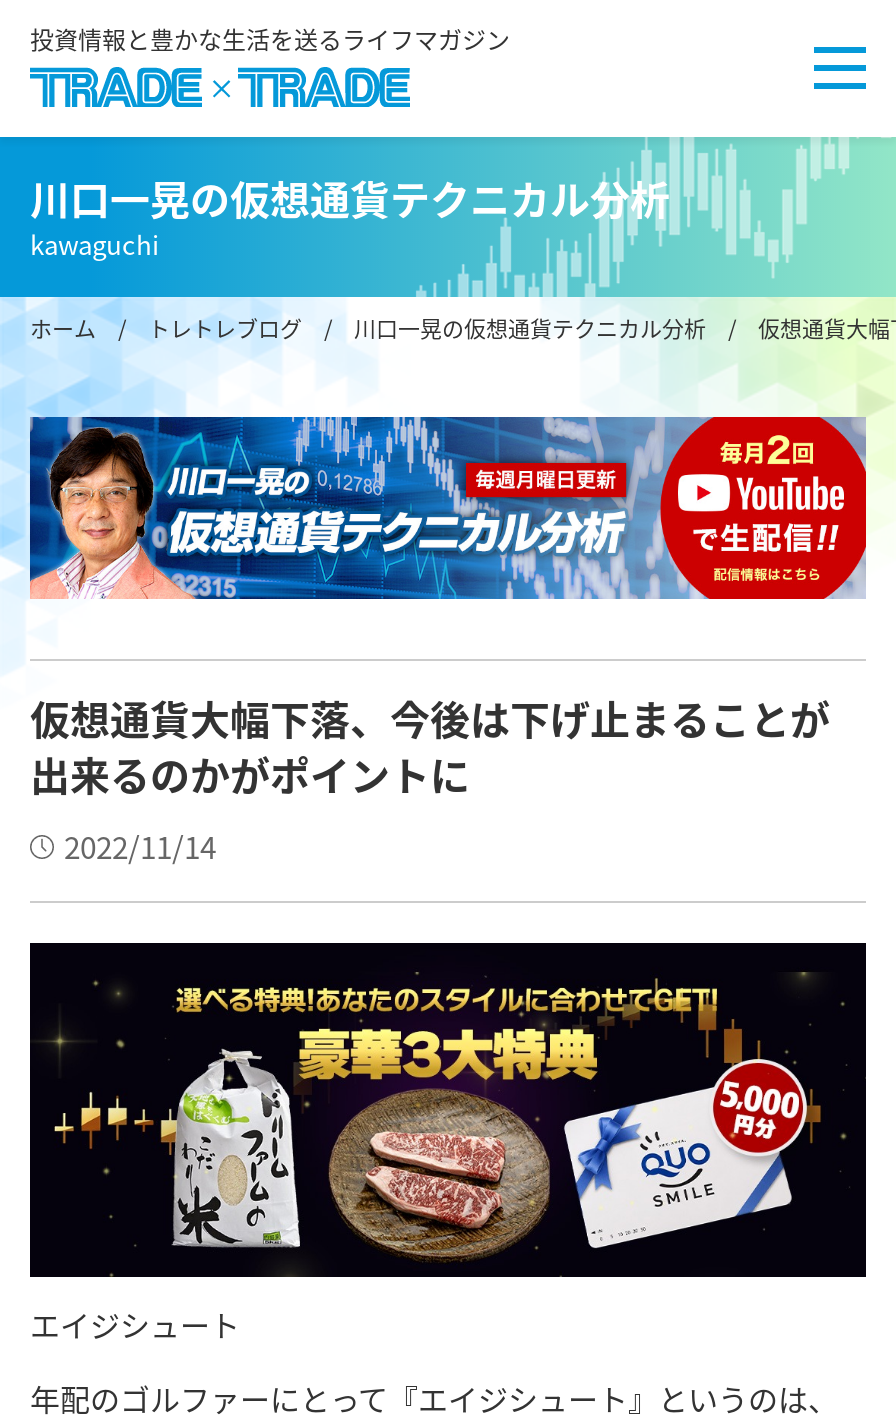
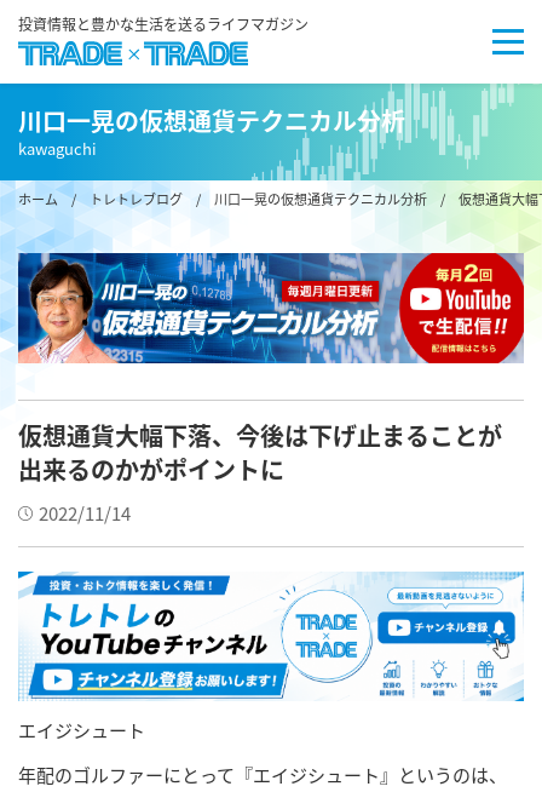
- [image]
+ [image]
